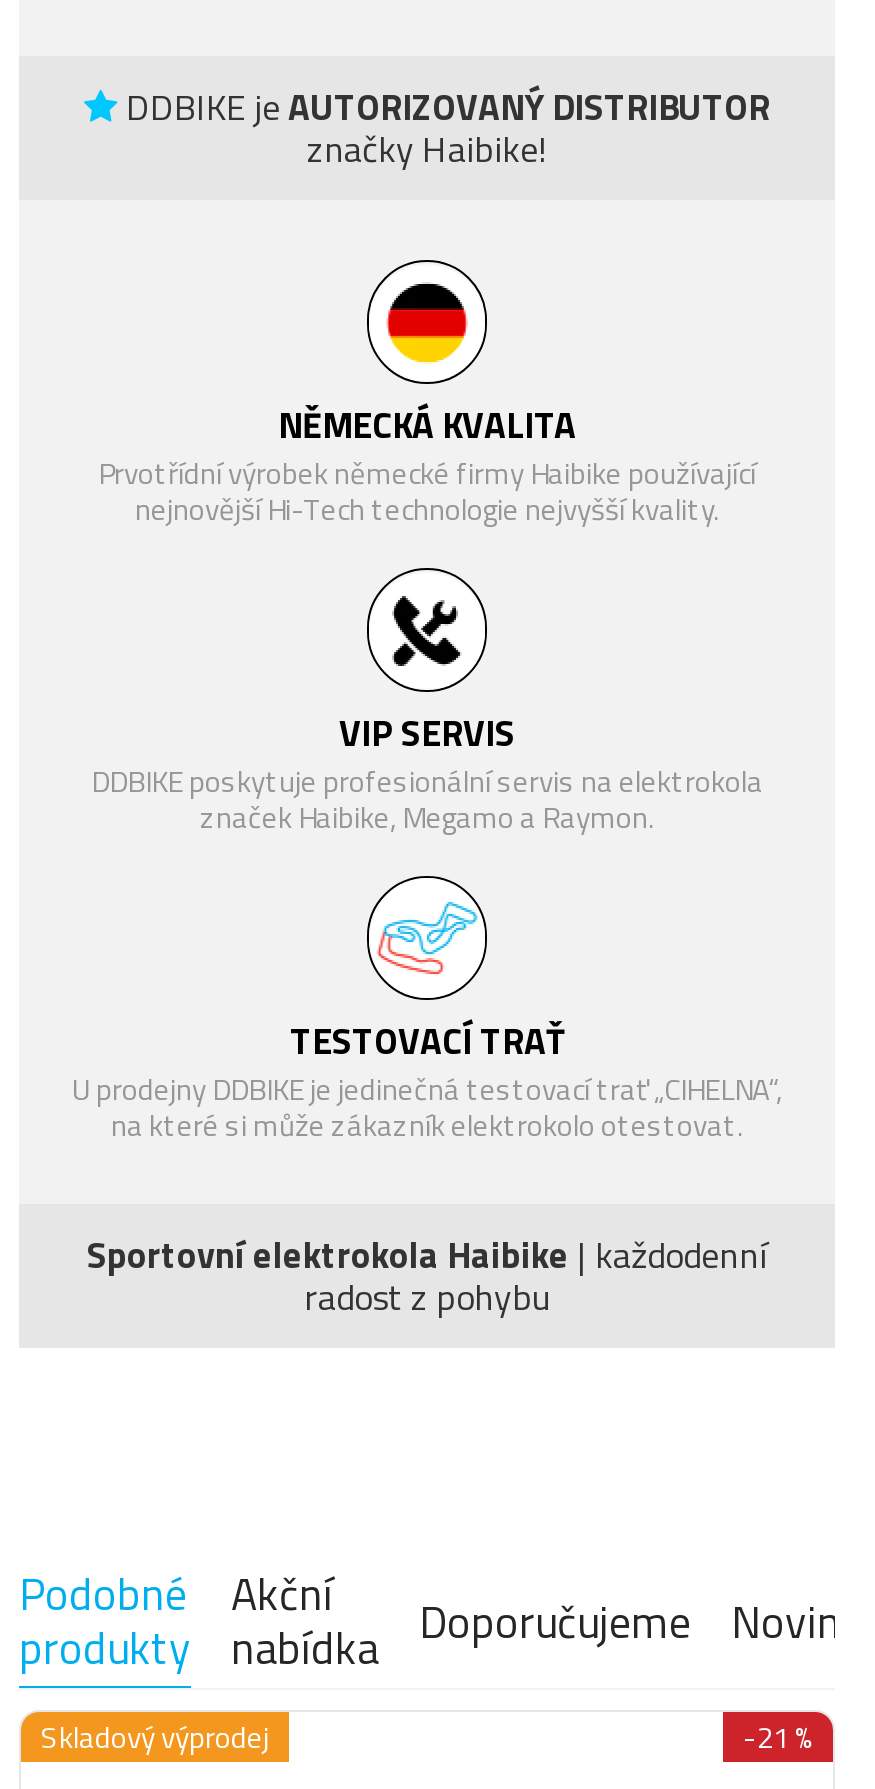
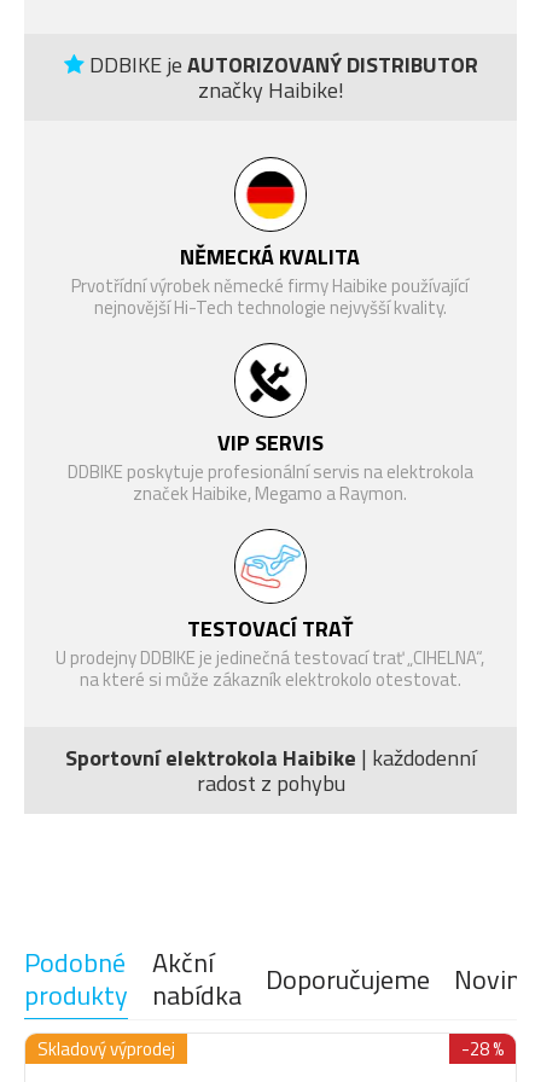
- -21 %
+ -28 %
